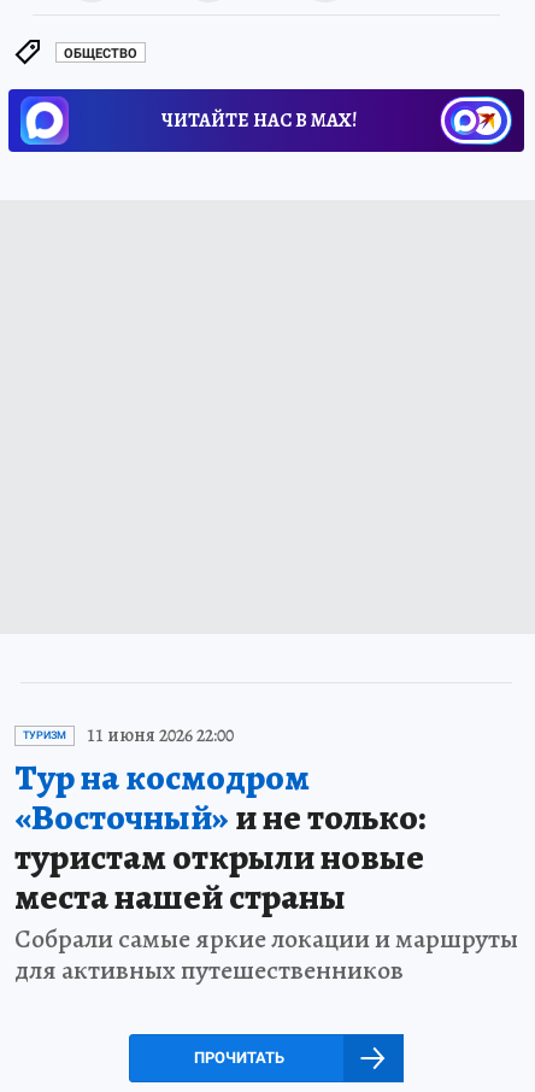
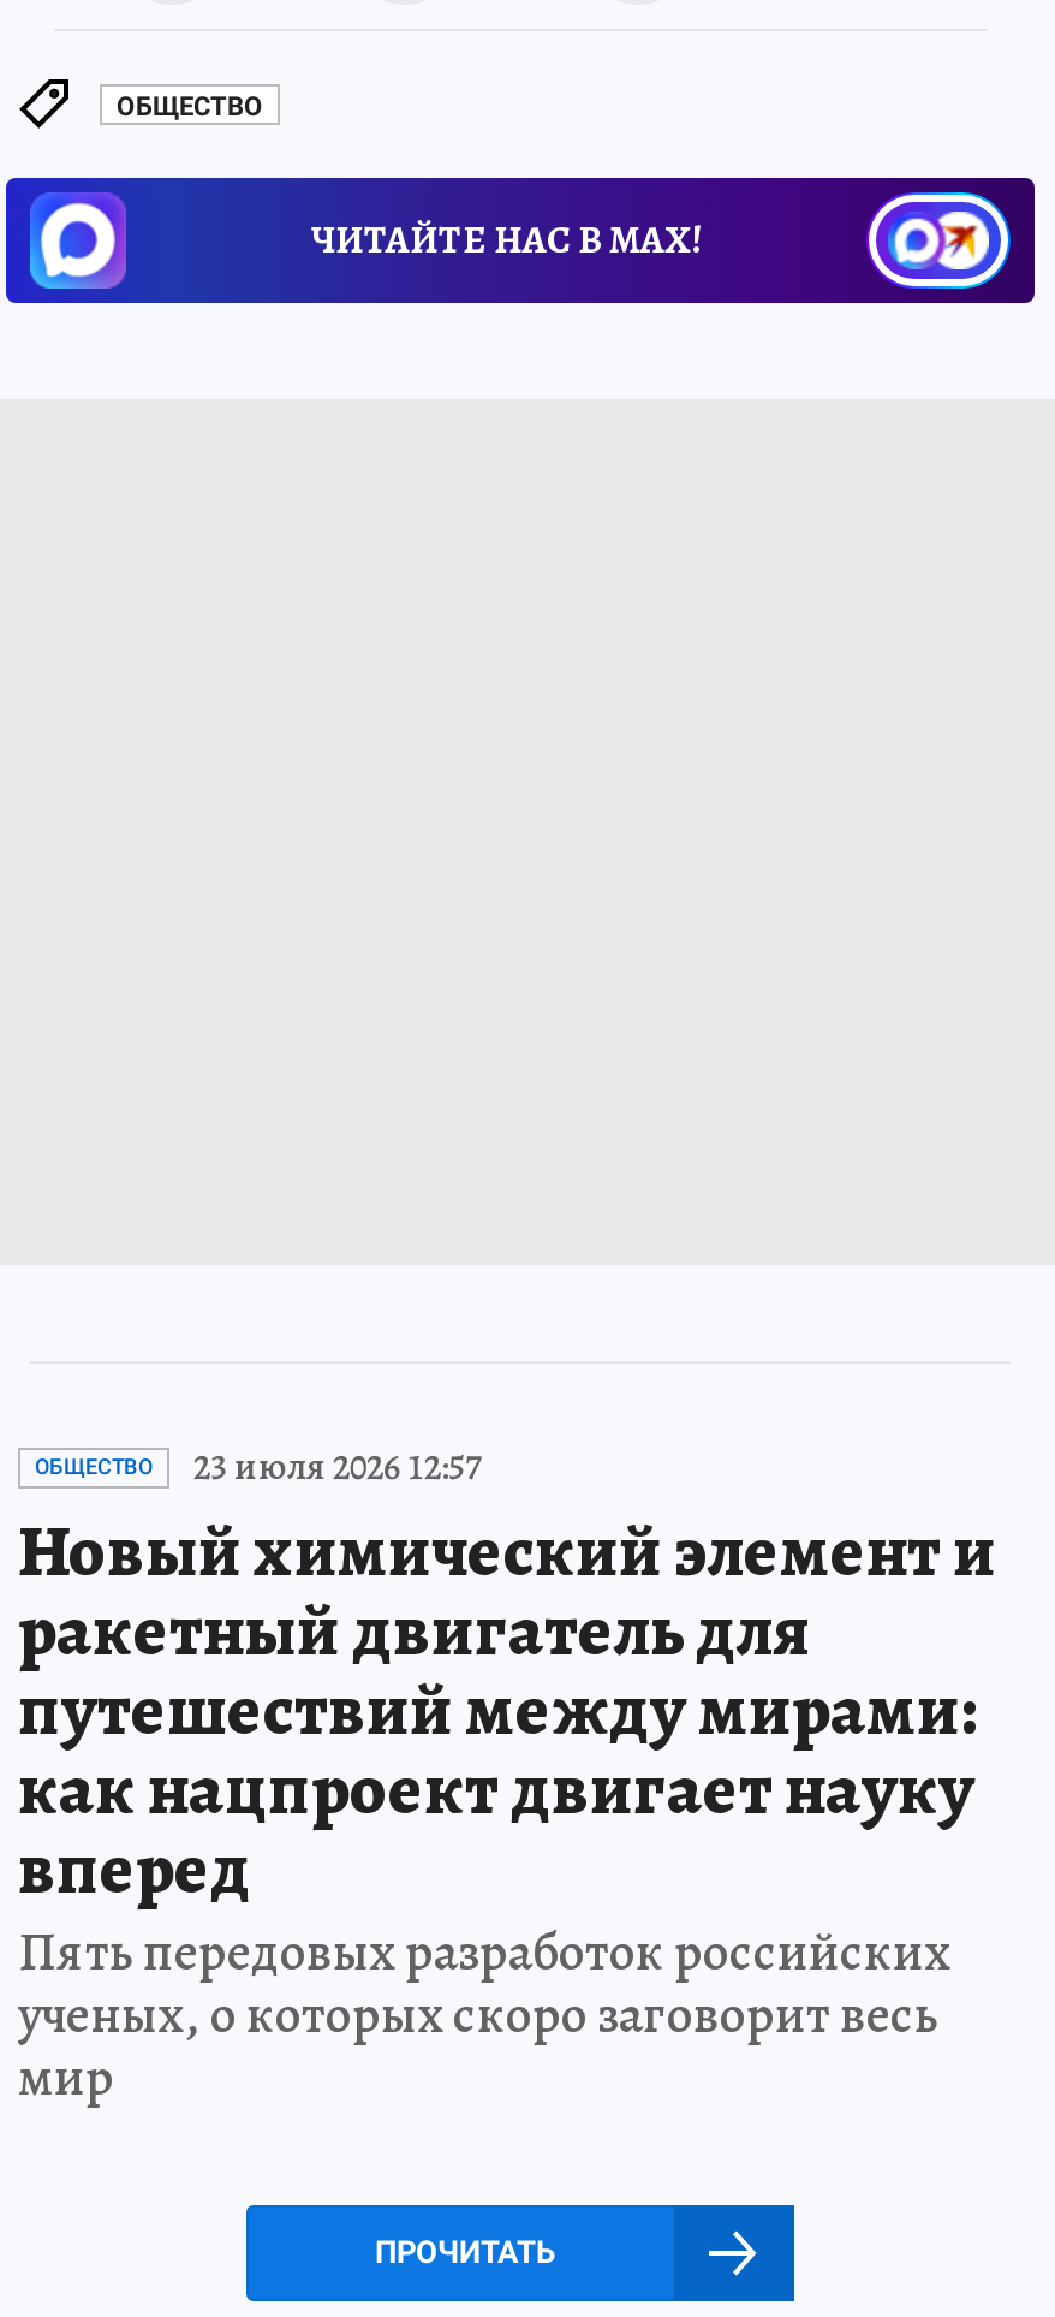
- ТУРИЗМ
- 11 июня 2026 22:00
- Тур на космодром
- «Восточный»и не только:
- туристам открыли новые
- места нашей страны
- Собрали самые яркие локации и маршруты
- для активных путешественников
+ ОБЩЕСТВО
+ 23 июля 2026 12:57
+ Новый химический элемент и
+ ракетный двигатель для
+ путешествий между мирами:
+ как нацпроект двигает науку
+ вперед
+ Пять передовых разработок российских
+ ученых, о которых скоро заговорит весь
+ мир
